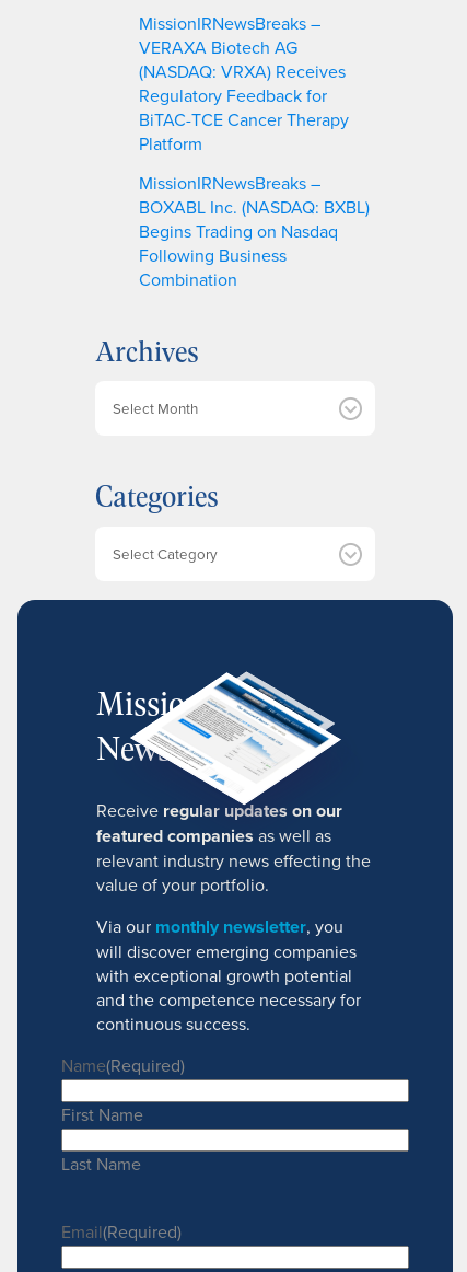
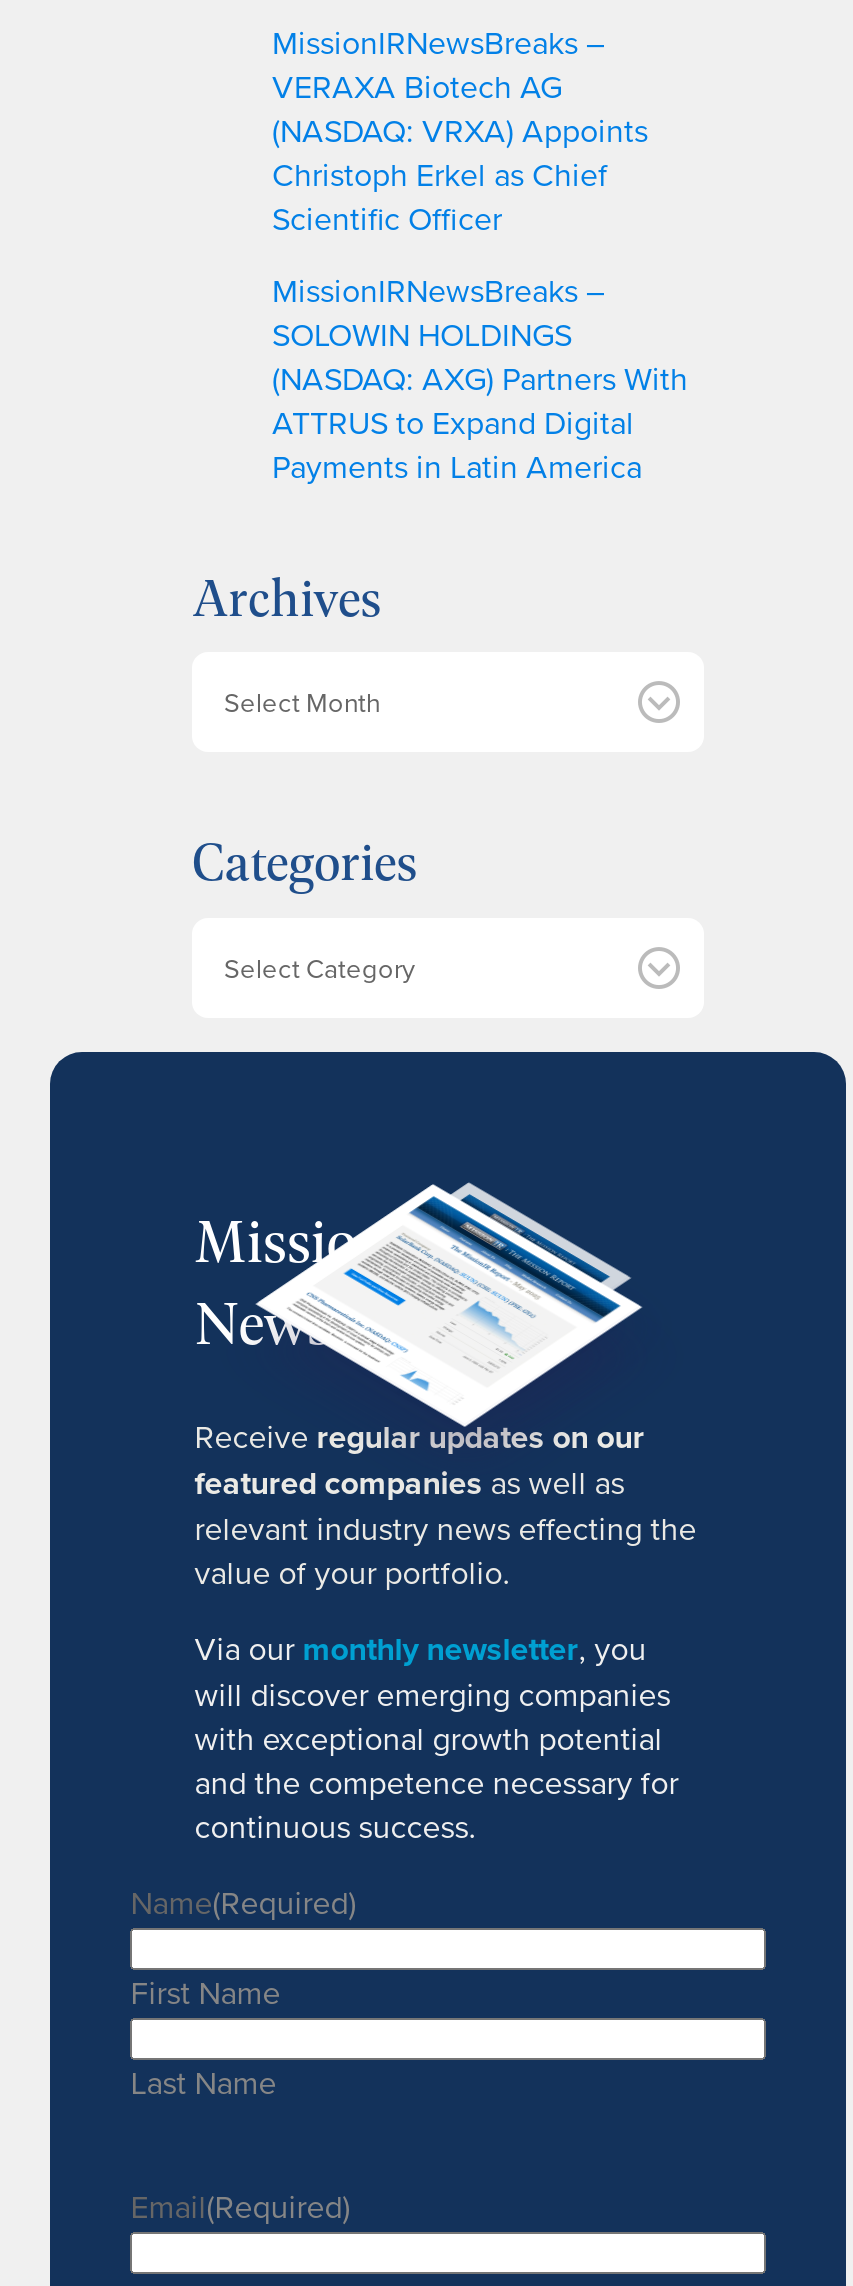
- (NASDAQ: VRXA) Receives
- Regulatory Feedback for
- BiTAC-TCE Cancer Therapy
- Platform
+ (NASDAQ: VRXA) Appoints
+ Christoph Erkel as Chief
+ Scientific Officer

- BOXABL Inc. (NASDAQ: BXBL)
- Begins Trading on Nasdaq
- Following Business
- Combination
+ SOLOWIN HOLDINGS
+ (NASDAQ: AXG) Partners With
+ ATTRUS to Expand Digital
+ Payments in Latin America
